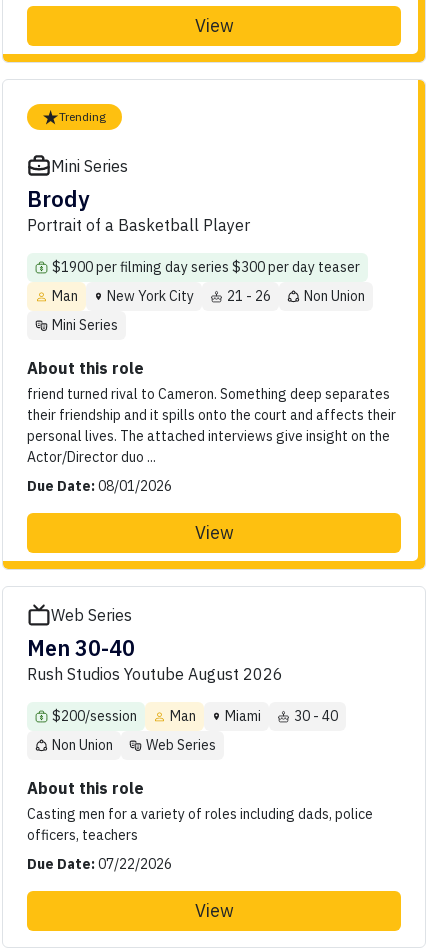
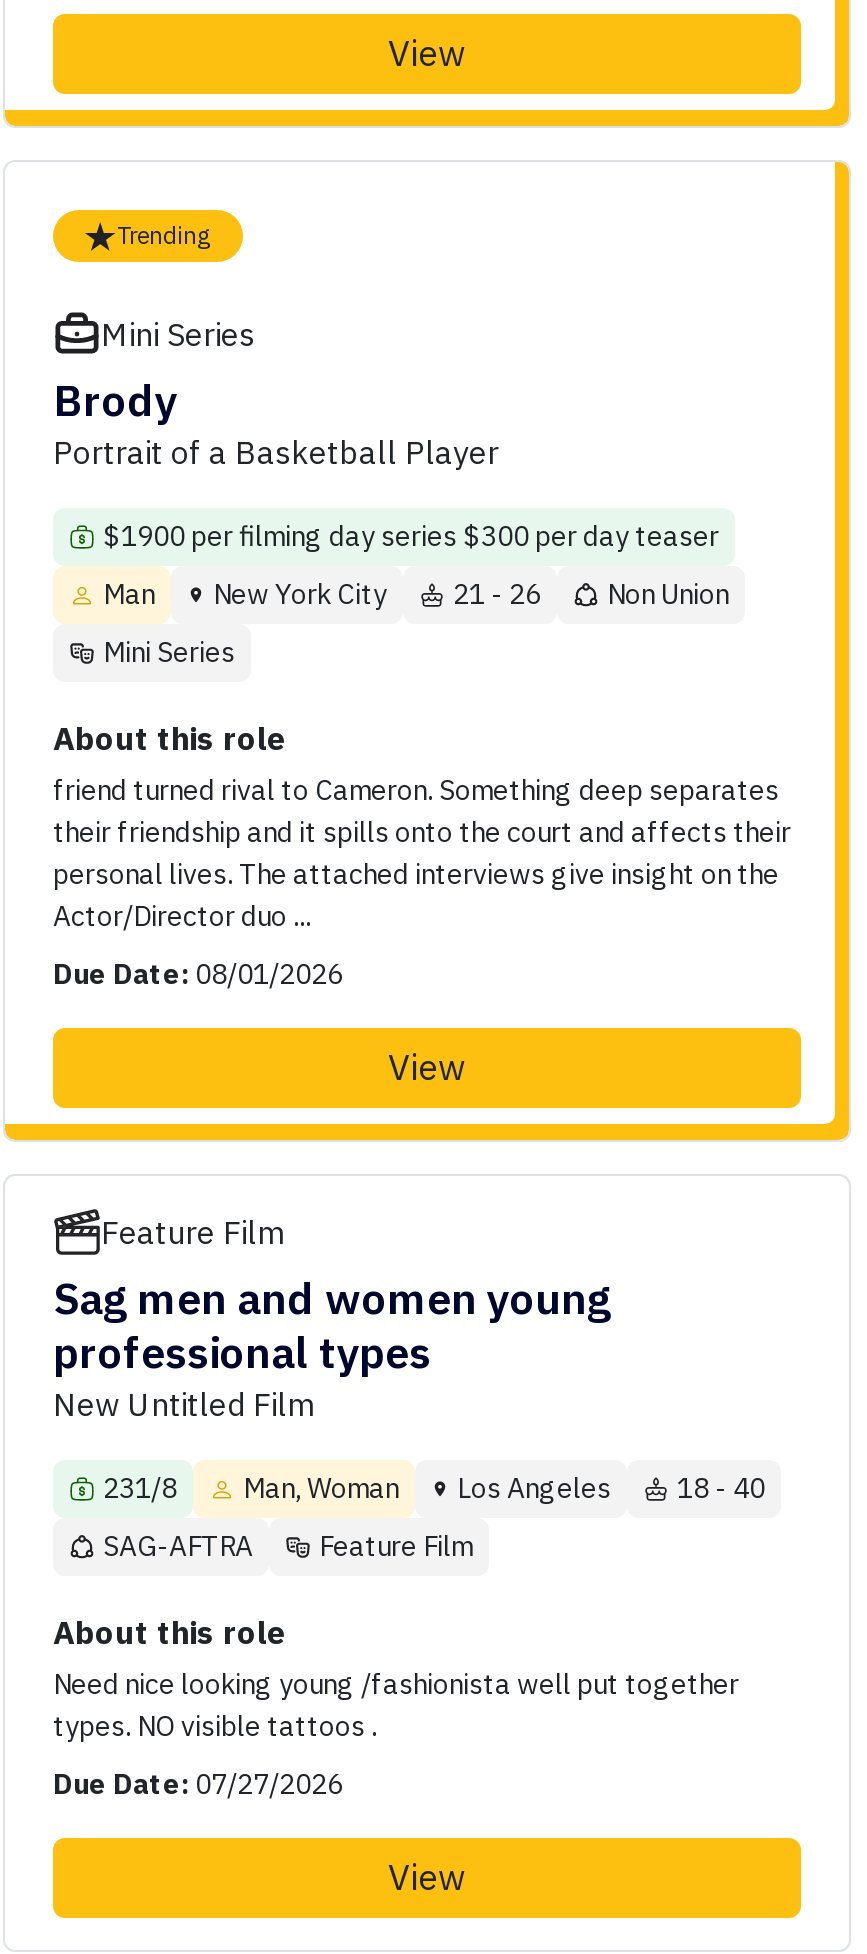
- Web Series
- Men 30-40
- Rush Studios Youtube August 2026
+ Feature Film
+ Sag men and women young
+ professional types
+ New Untitled Film

- $200/session
- Man
- Miami
- 30 - 40
+ 231/8
+ Man, Woman
+ Los Angeles
+ 18 - 40

- Non Union
- Web Series
+ SAG-AFTRA
+ Feature Film

- Casting men for a variety of roles including dads, police
- officers, teachers
+ Need nice looking young /fashionista well put together
+ types. NO visible tattoos .

- Due Date: 07/22/2026
+ Due Date: 07/27/2026
